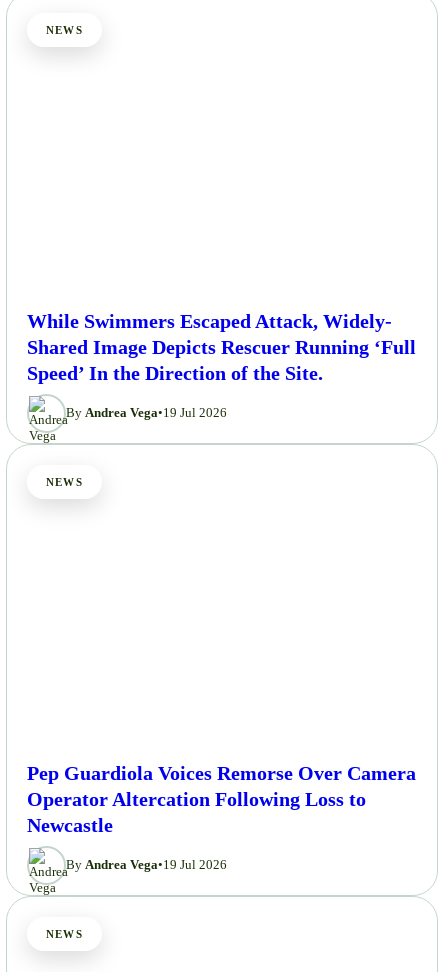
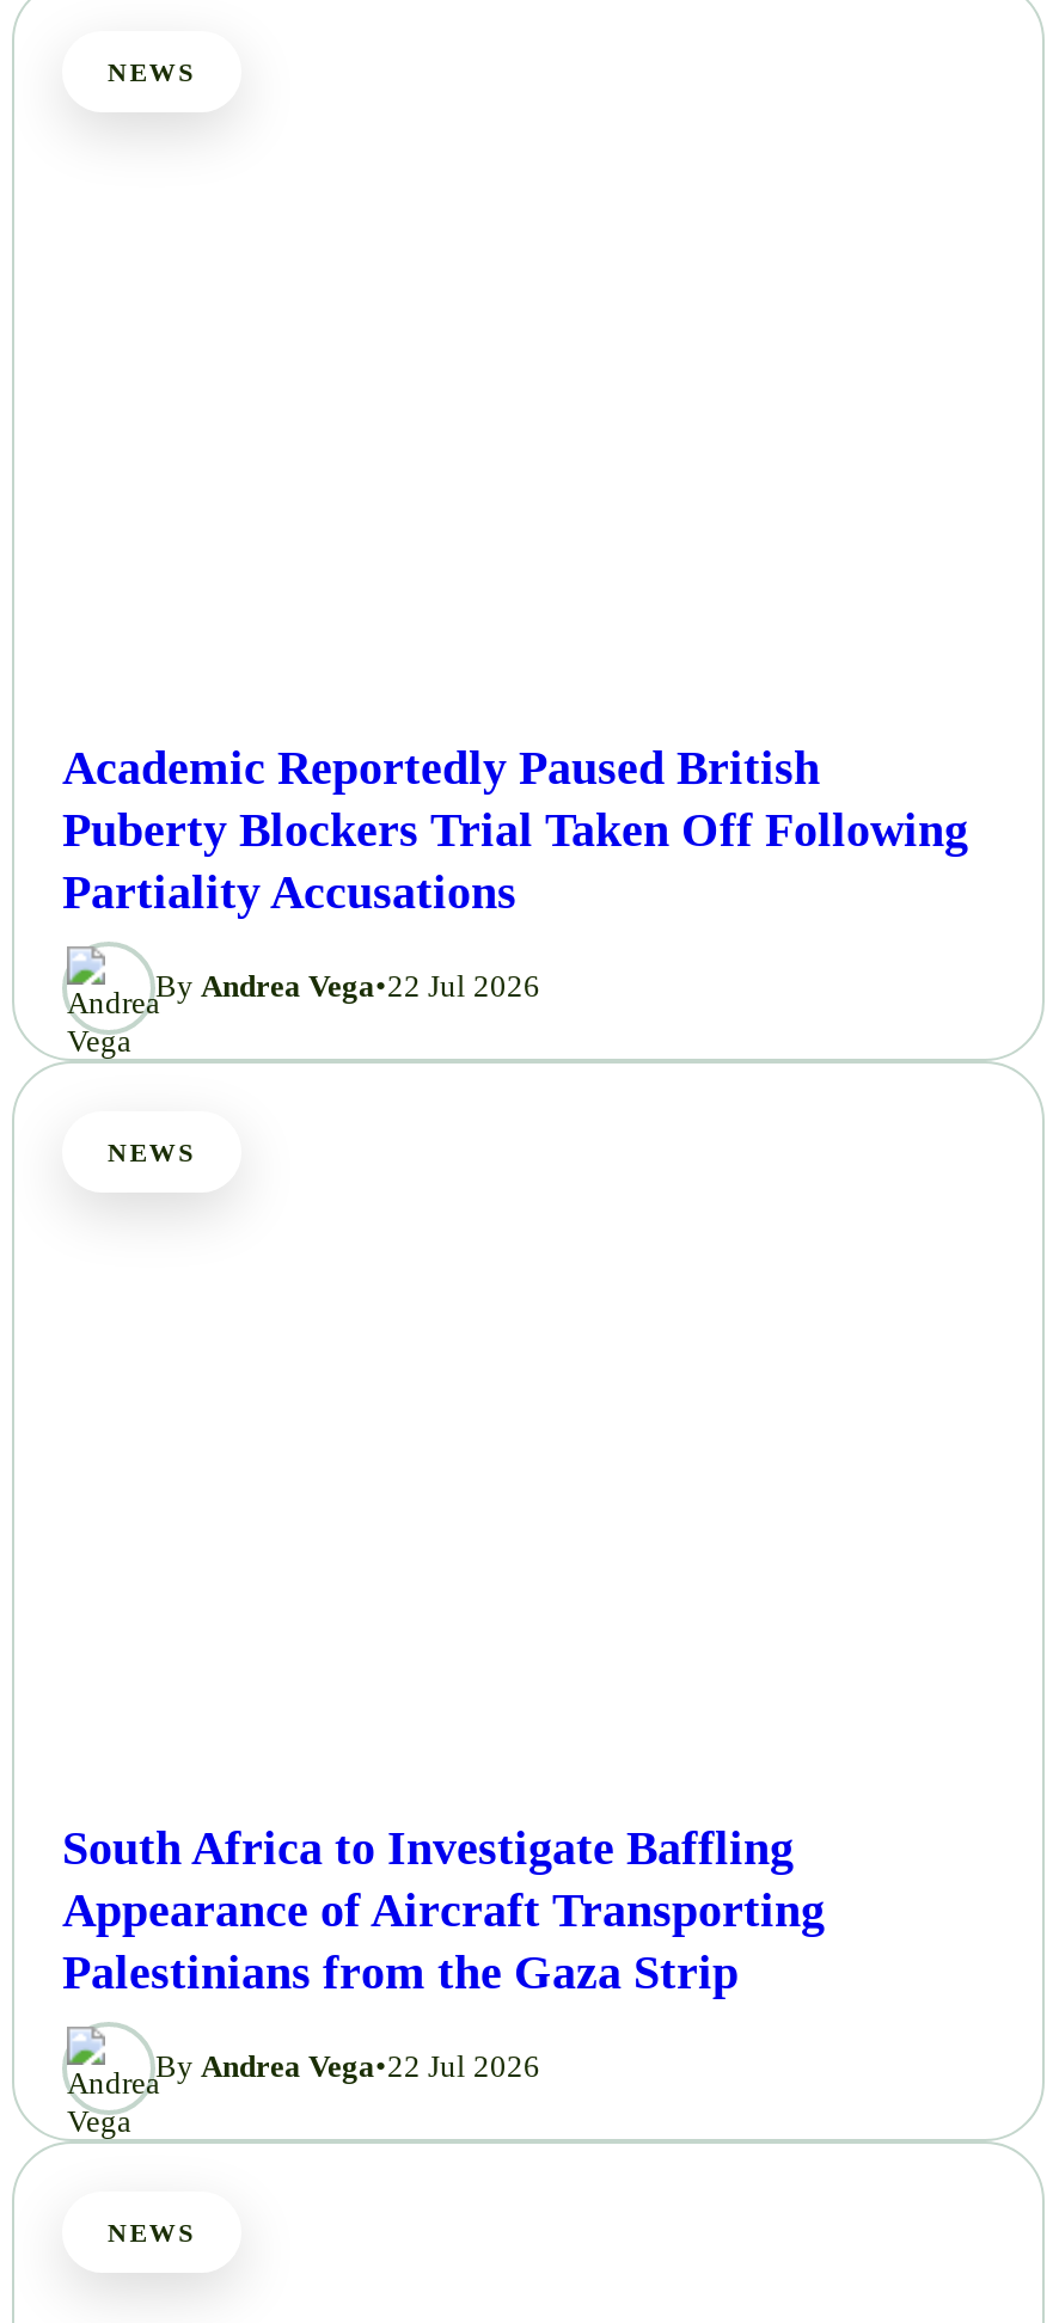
- While Swimmers Escaped Attack, Widely-
- Shared Image Depicts Rescuer Running ‘Full
- Speed’ In the Direction of the Site.
+ Academic Reportedly Paused British
+ Puberty Blockers Trial Taken Off Following
+ Partiality Accusations

- By Andrea Vega•19 Jul 2026
+ By Andrea Vega•22 Jul 2026

- Pep Guardiola Voices Remorse Over Camera
- Operator Altercation Following Loss to
- Newcastle
+ South Africa to Investigate Baffling
+ Appearance of Aircraft Transporting
+ Palestinians from the Gaza Strip

- By Andrea Vega•19 Jul 2026
+ By Andrea Vega•22 Jul 2026
